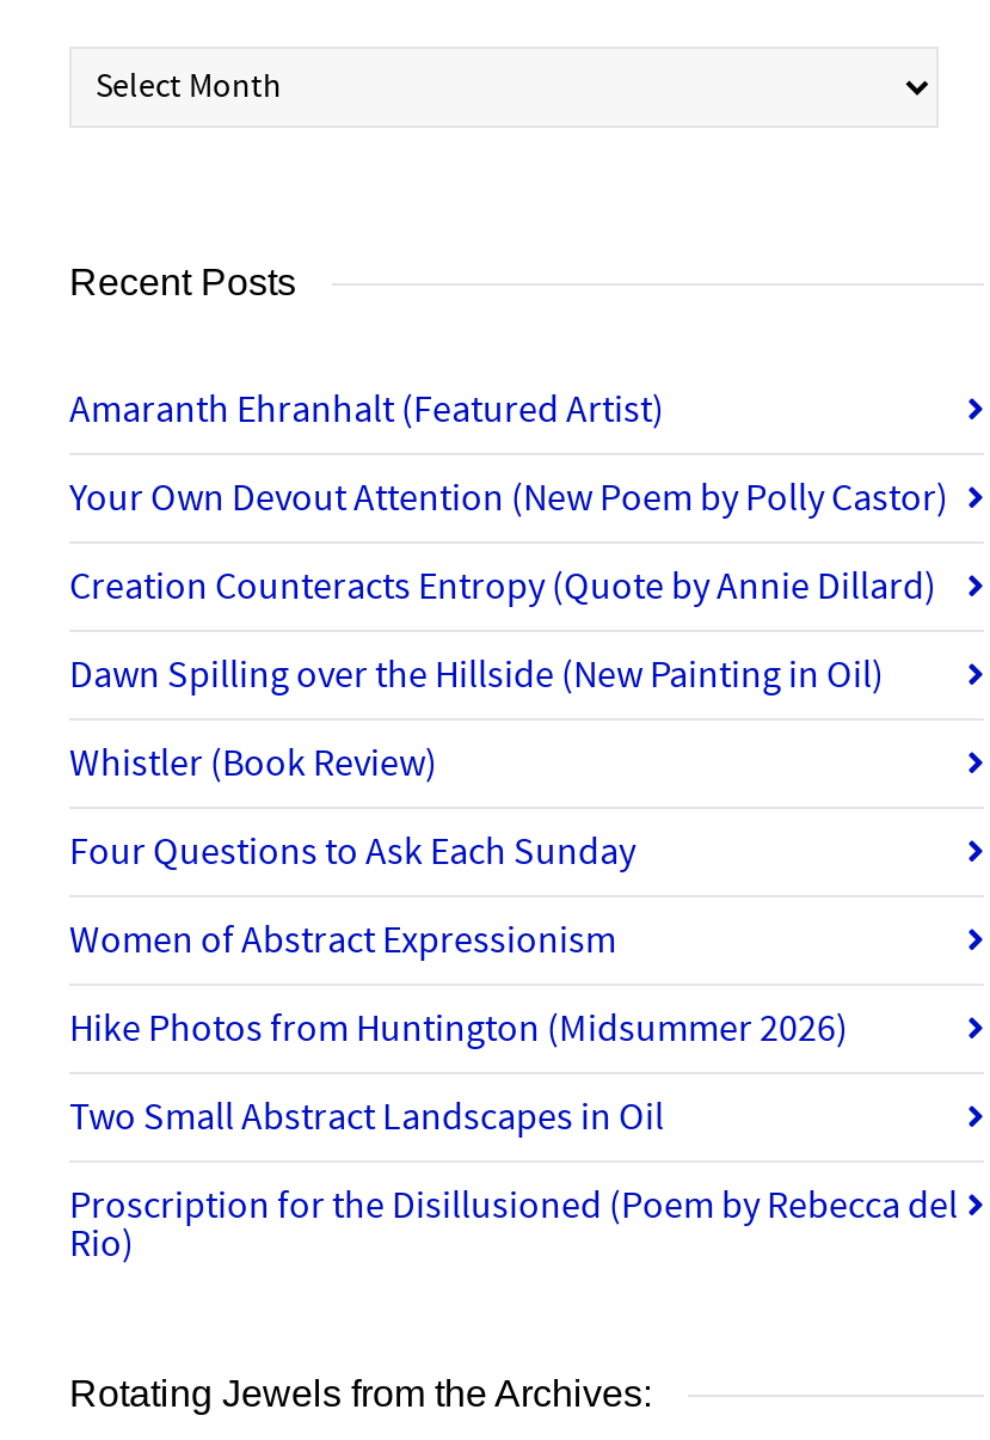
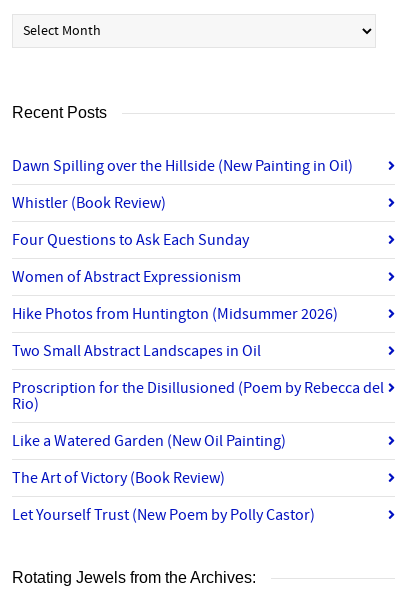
- Amaranth Ehranhalt (Featured Artist)
- Your Own Devout Attention (New Poem by Polly Castor)
- Creation Counteracts Entropy (Quote by Annie Dillard)

moved up: Dawn Spilling over the Hillside (New Painting in Oil) | Whistler (Book Review) | Four Questions to Ask Each Sunday | Women of Abstract Expressionism | Hike Photos from Huntington (Midsummer 2026) | Two Small Abstract Landscapes in Oil | Proscription for the Disillusioned (Poem by Rebecca del | Rio)

+ Like a Watered Garden (New Oil Painting)
+ The Art of Victory (Book Review)
+ Let Yourself Trust (New Poem by Polly Castor)
